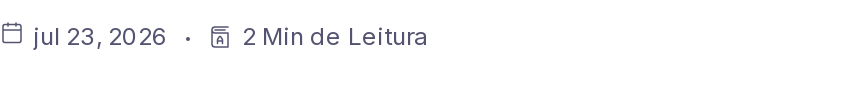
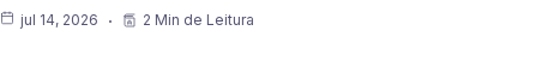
- jul 23, 2026
+ jul 14, 2026
